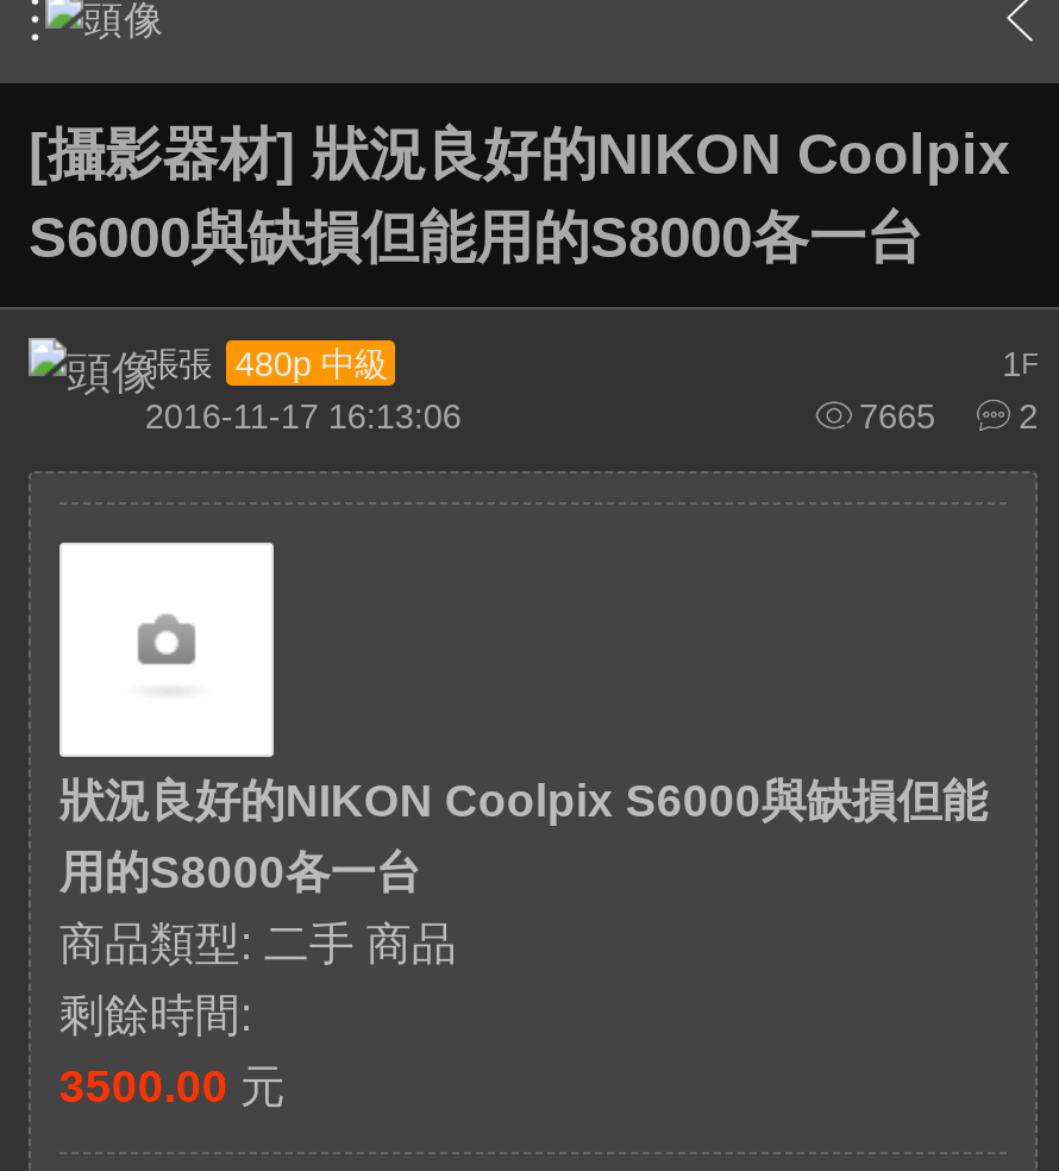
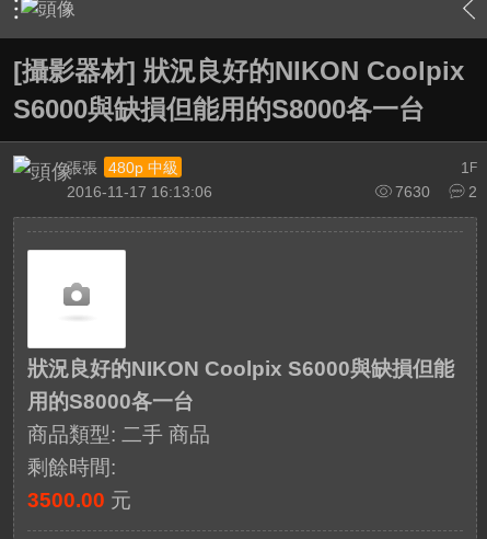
- 7665 2
+ 7630 2
